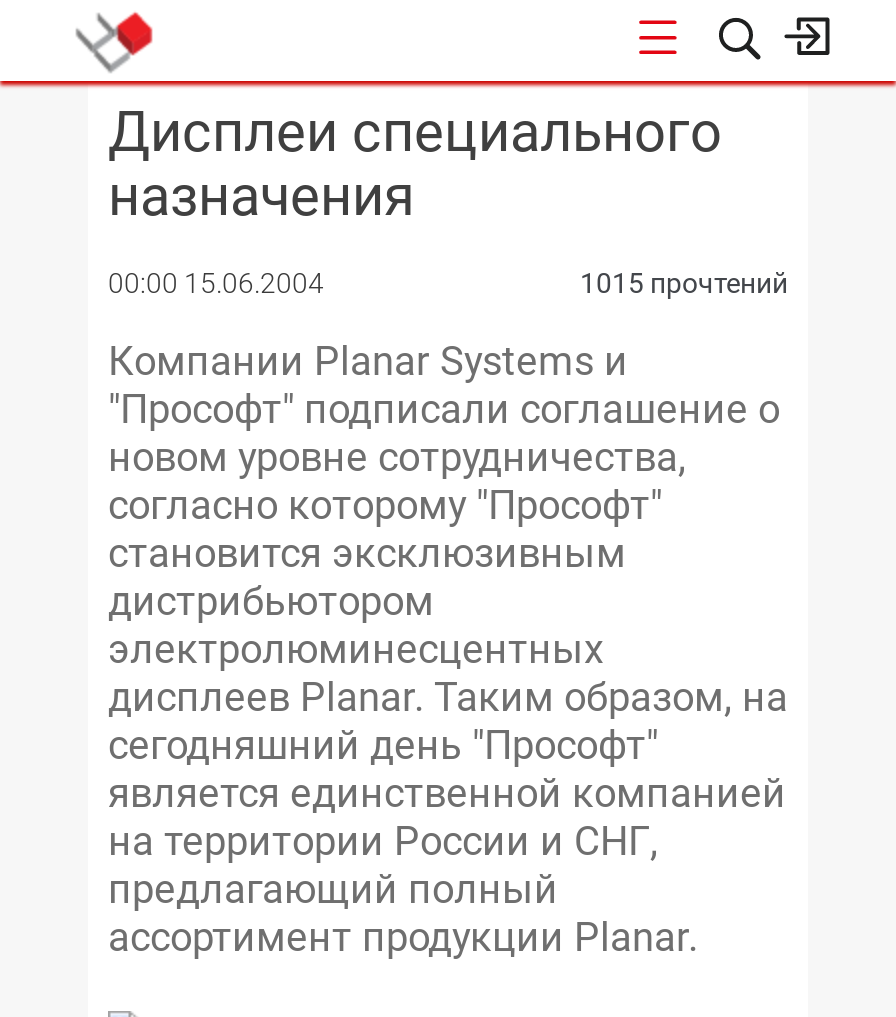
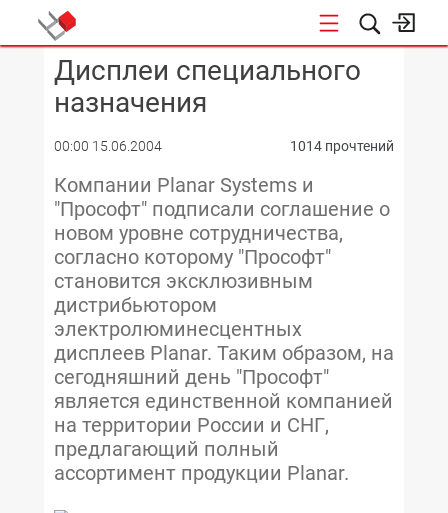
- 1015 прочтений
+ 1014 прочтений
